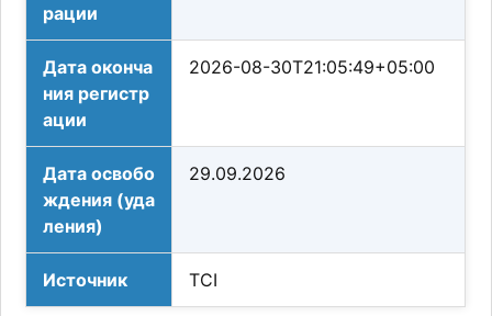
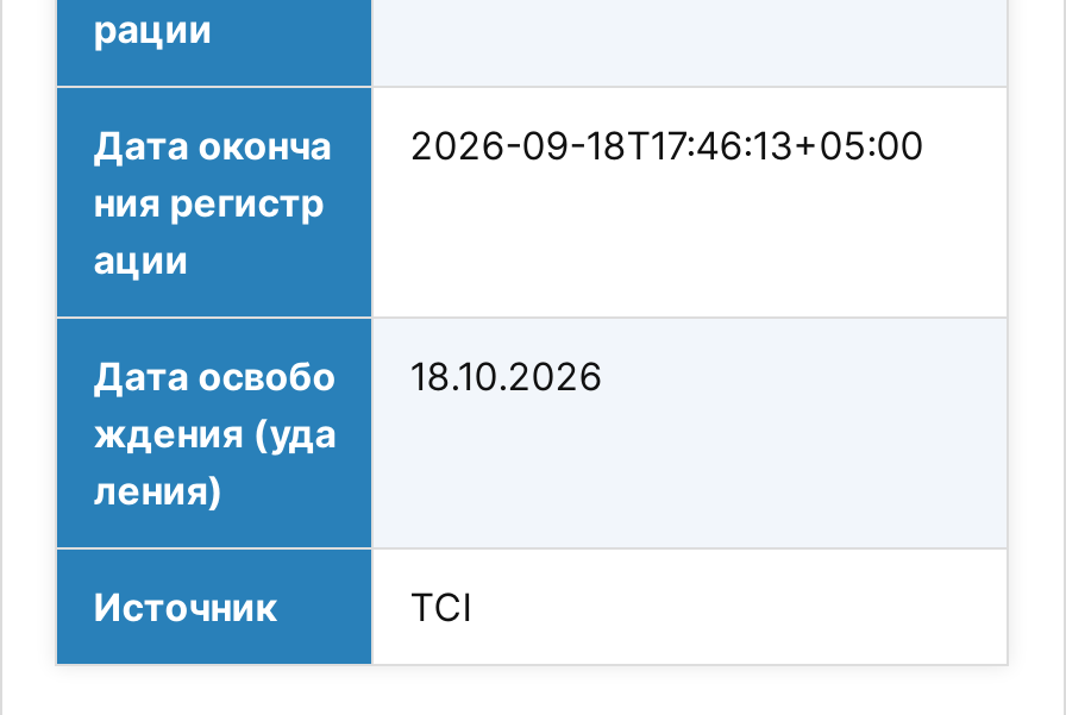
- Дата оконча 2026-08-30T21:05:49+05:00
+ Дата оконча 2026-09-18T17:46:13+05:00

- Дата освобо 29.09.2026
+ Дата освобо 18.10.2026
